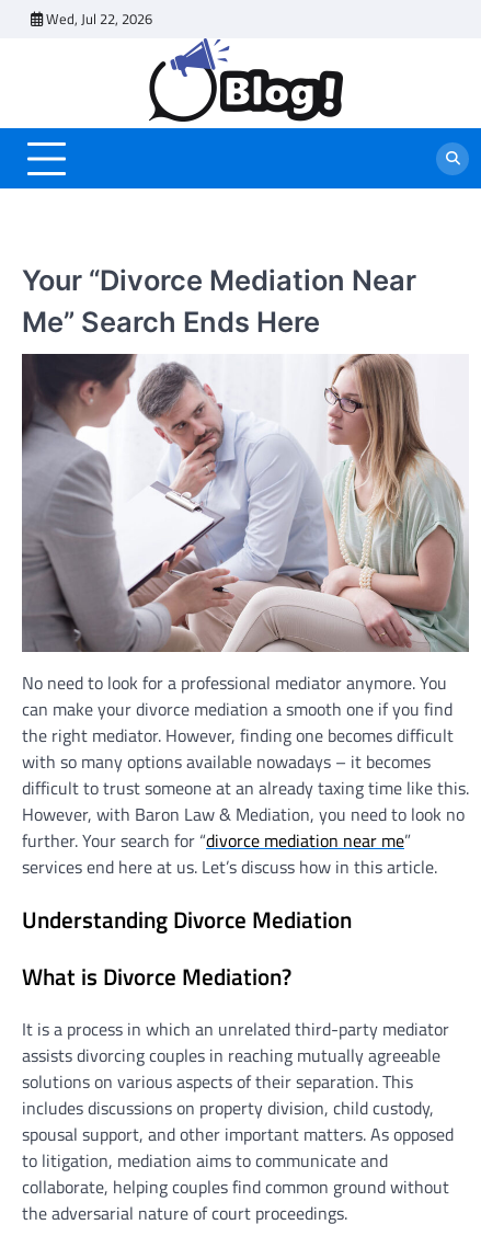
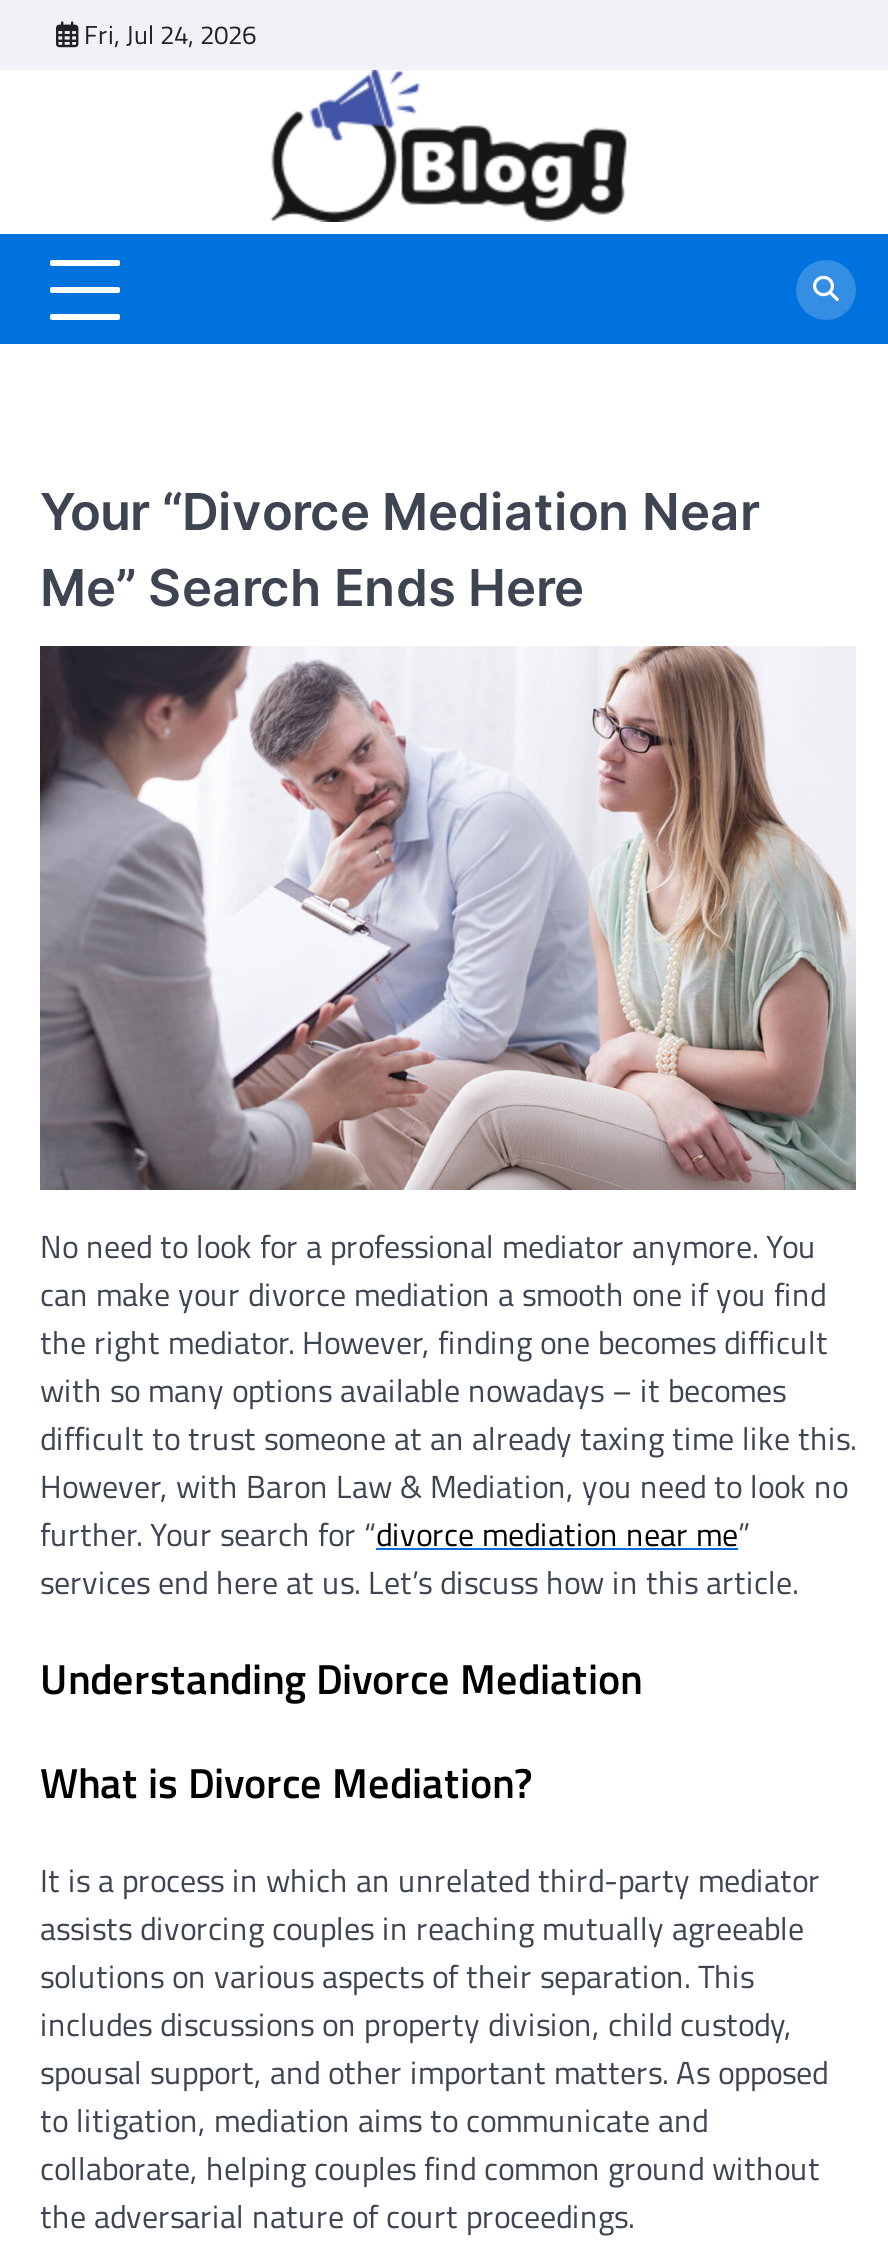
- Wed, Jul 22, 2026
+ Fri, Jul 24, 2026
